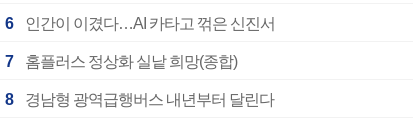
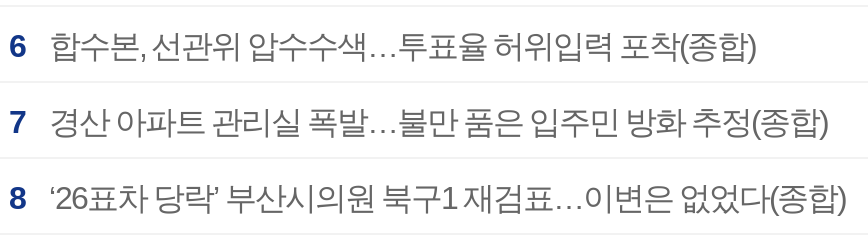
- 인간이 이겼다…AI 카타고 꺾은 신진서
+ 합수본, 선관위 압수수색…투표율 허위입력 포착(종합)

- 홈플러스 정상화 실낱 희망(종합)
+ 경산 아파트 관리실 폭발…불만 품은 입주민 방화 추정(종합)

- 경남형 광역급행버스 내년부터 달린다
+ ‘26표차 당락’ 부산시의원 북구1 재검표…이변은 없었다(종합)
